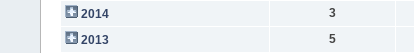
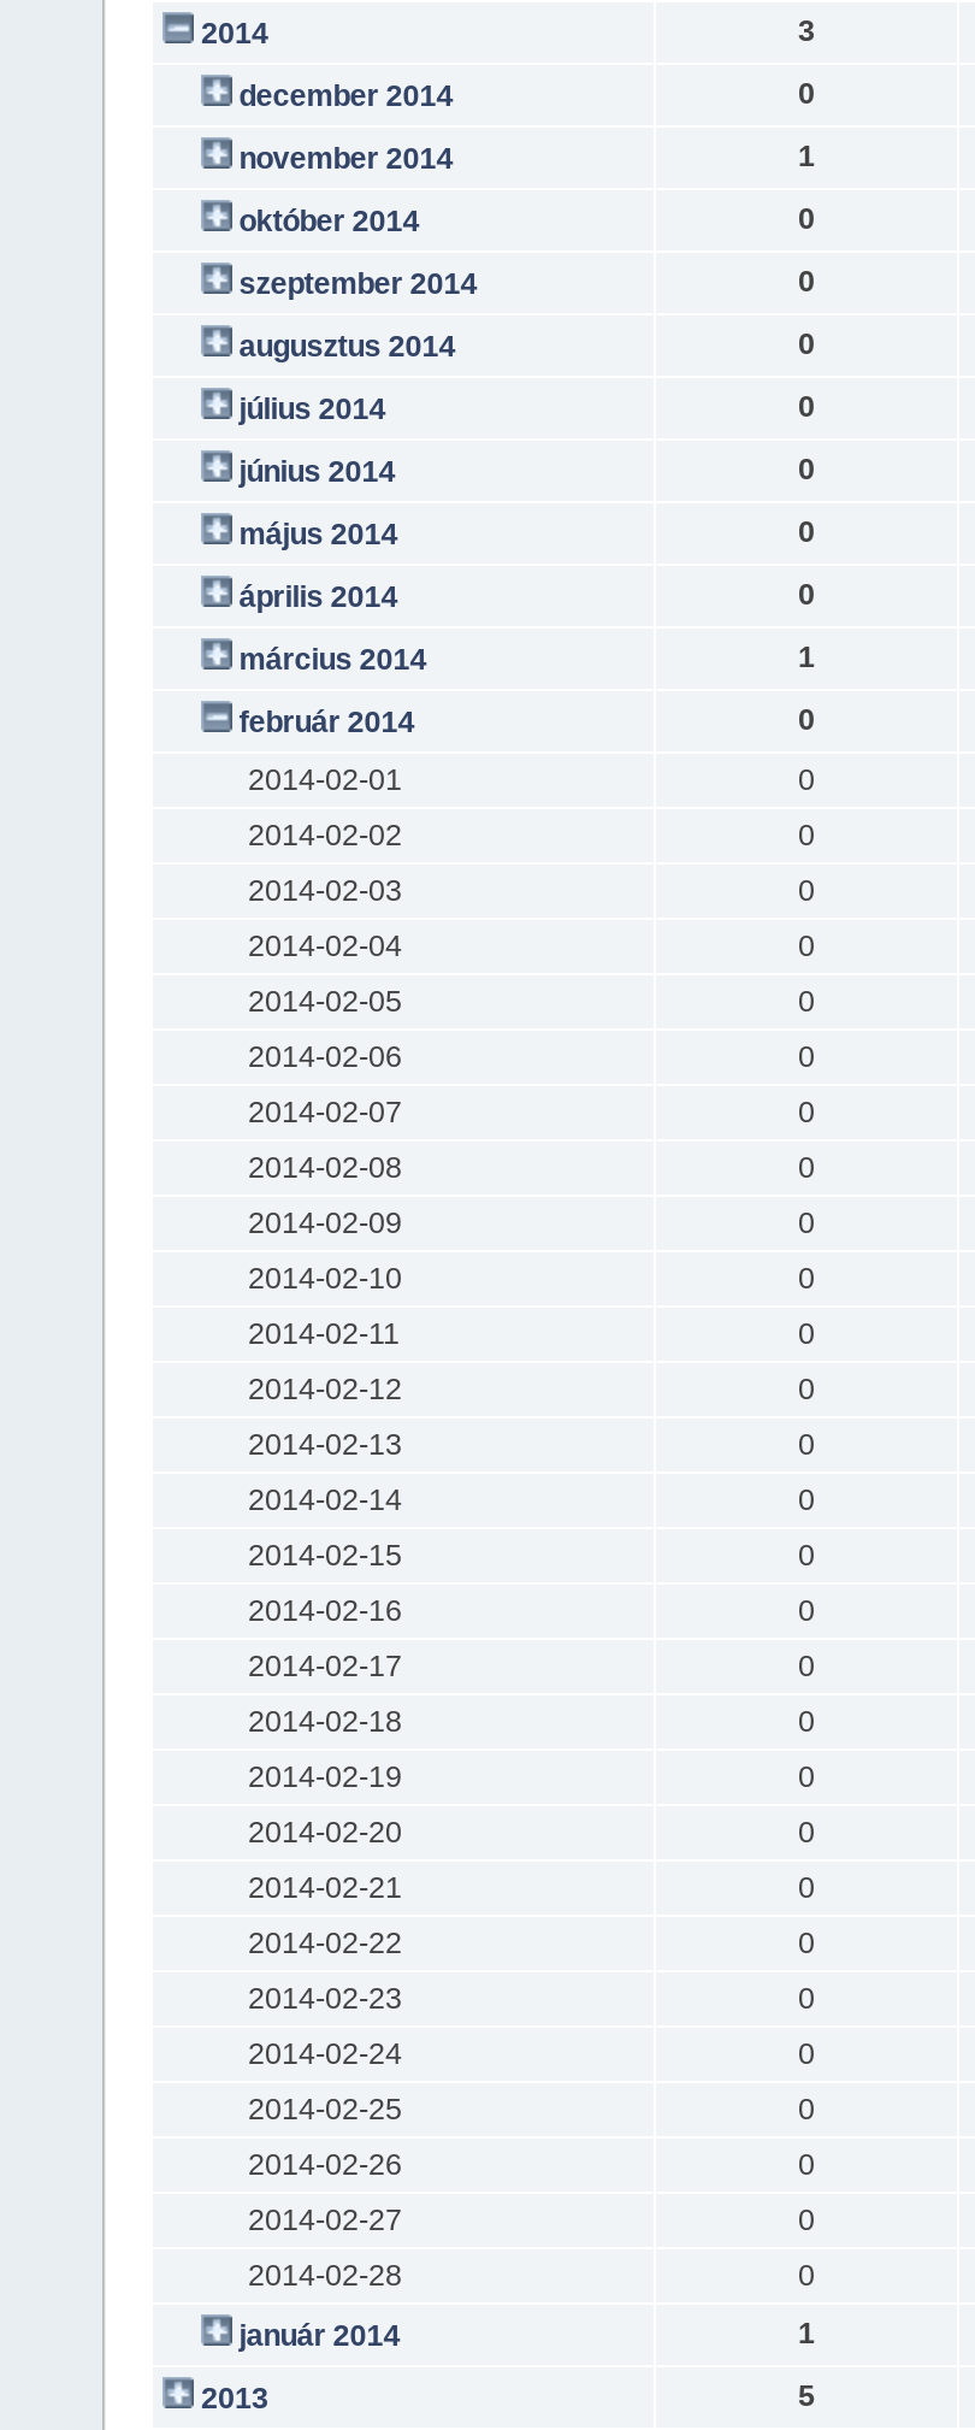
+ december 2014
+ 0
+ november 2014
+ 1
+ október 2014
+ 0
+ szeptember 2014
+ 0
+ augusztus 2014
+ 0
+ július 2014
+ 0
+ június 2014
+ 0
+ május 2014
+ 0
+ április 2014
+ 0
+ március 2014
+ 1
+ február 2014
+ 0
+ 2014-02-01
+ 0
+ 2014-02-02
+ 0
+ 2014-02-03
+ 0
+ 2014-02-04
+ 0
+ 2014-02-05
+ 0
+ 2014-02-06
+ 0
+ 2014-02-07
+ 0
+ 2014-02-08
+ 0
+ 2014-02-09
+ 0
+ 2014-02-10
+ 0
+ 2014-02-11
+ 0
+ 2014-02-12
+ 0
+ 2014-02-13
+ 0
+ 2014-02-14
+ 0
+ 2014-02-15
+ 0
+ 2014-02-16
+ 0
+ 2014-02-17
+ 0
+ 2014-02-18
+ 0
+ 2014-02-19
+ 0
+ 2014-02-20
+ 0
+ 2014-02-21
+ 0
+ 2014-02-22
+ 0
+ 2014-02-23
+ 0
+ 2014-02-24
+ 0
+ 2014-02-25
+ 0
+ 2014-02-26
+ 0
+ 2014-02-27
+ 0
+ 2014-02-28
+ 0
+ január 2014
+ 1
